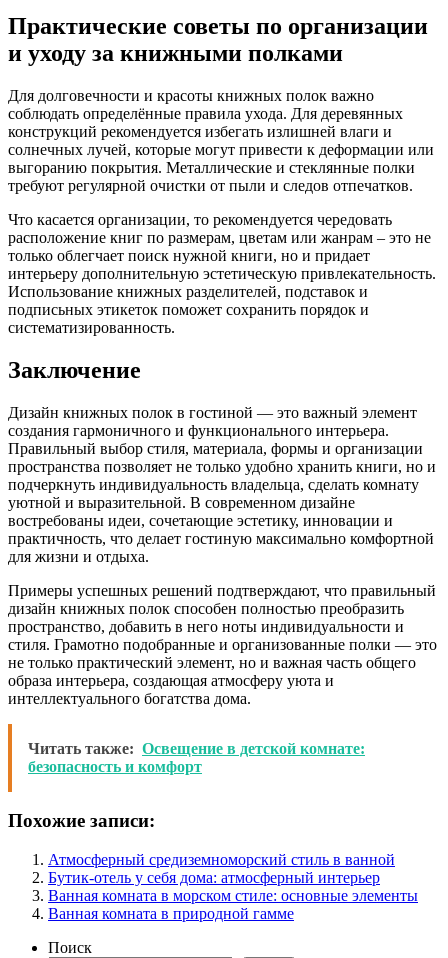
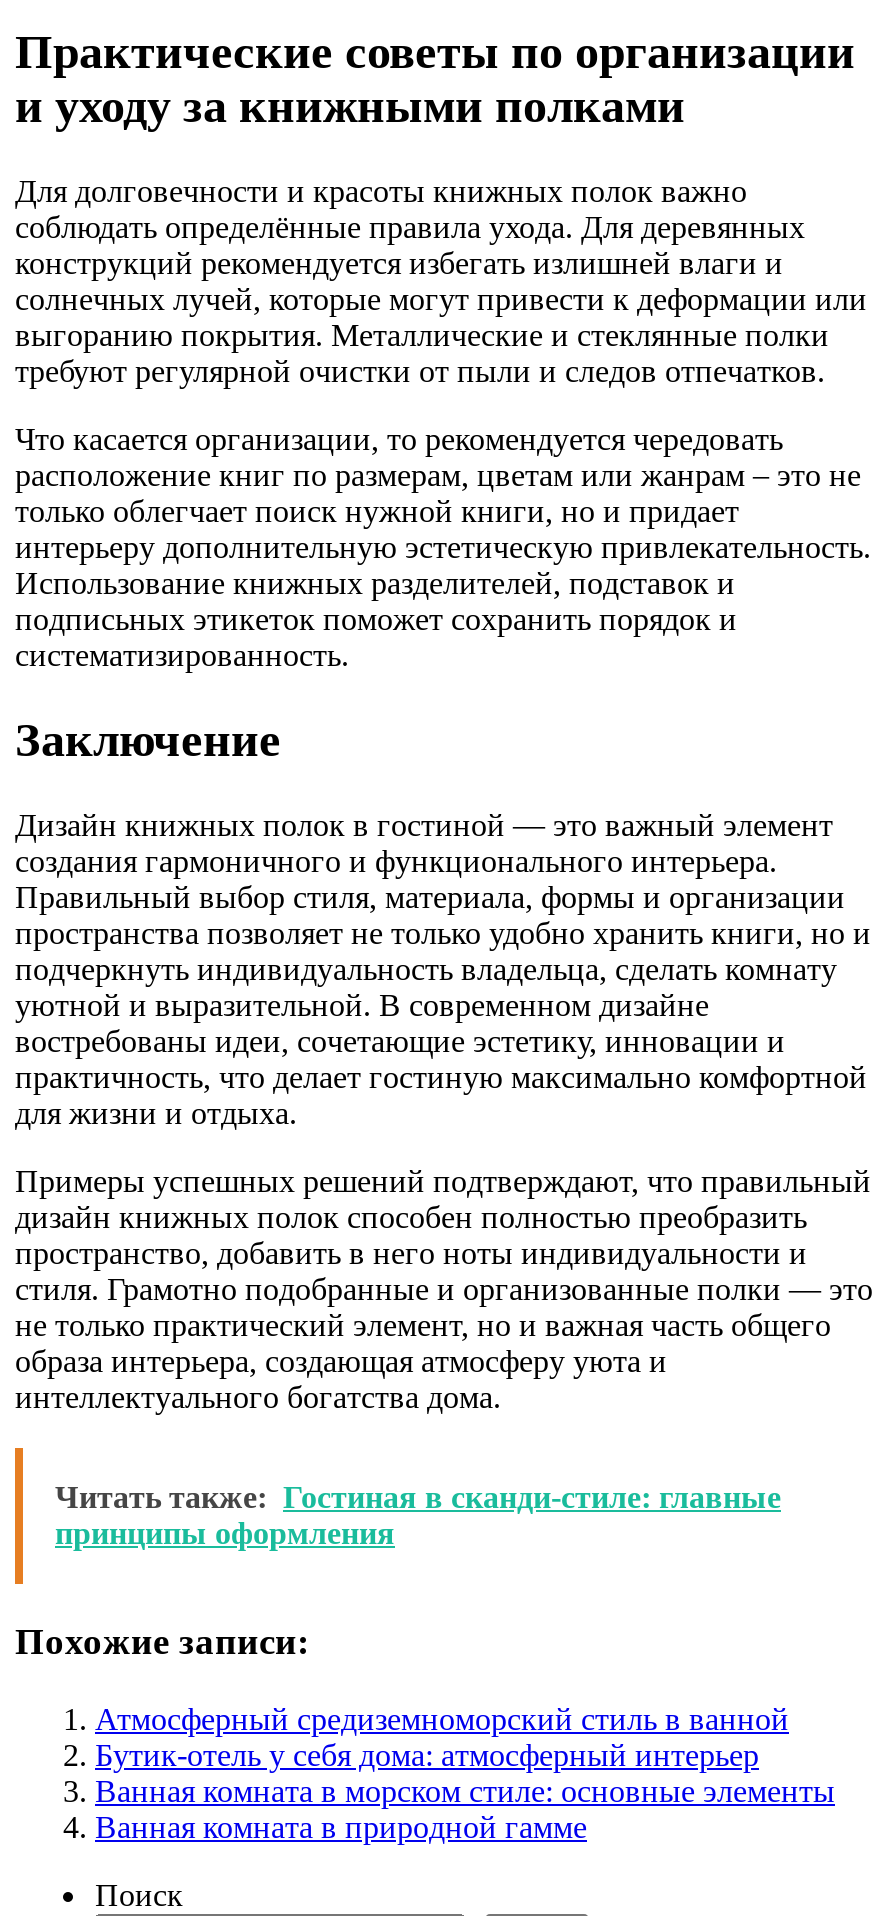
- Читать также: Освещение в детской комнате:
- безопасность и комфорт
+ Читать также: Гостиная в сканди-стиле: главные
+ принципы оформления
